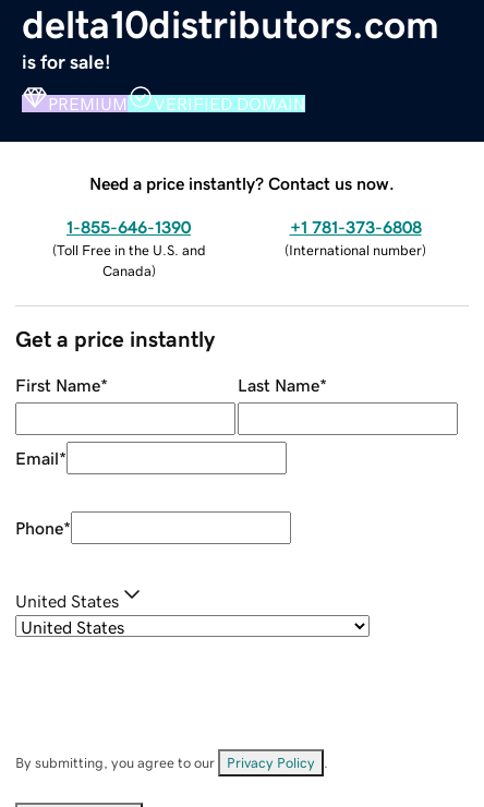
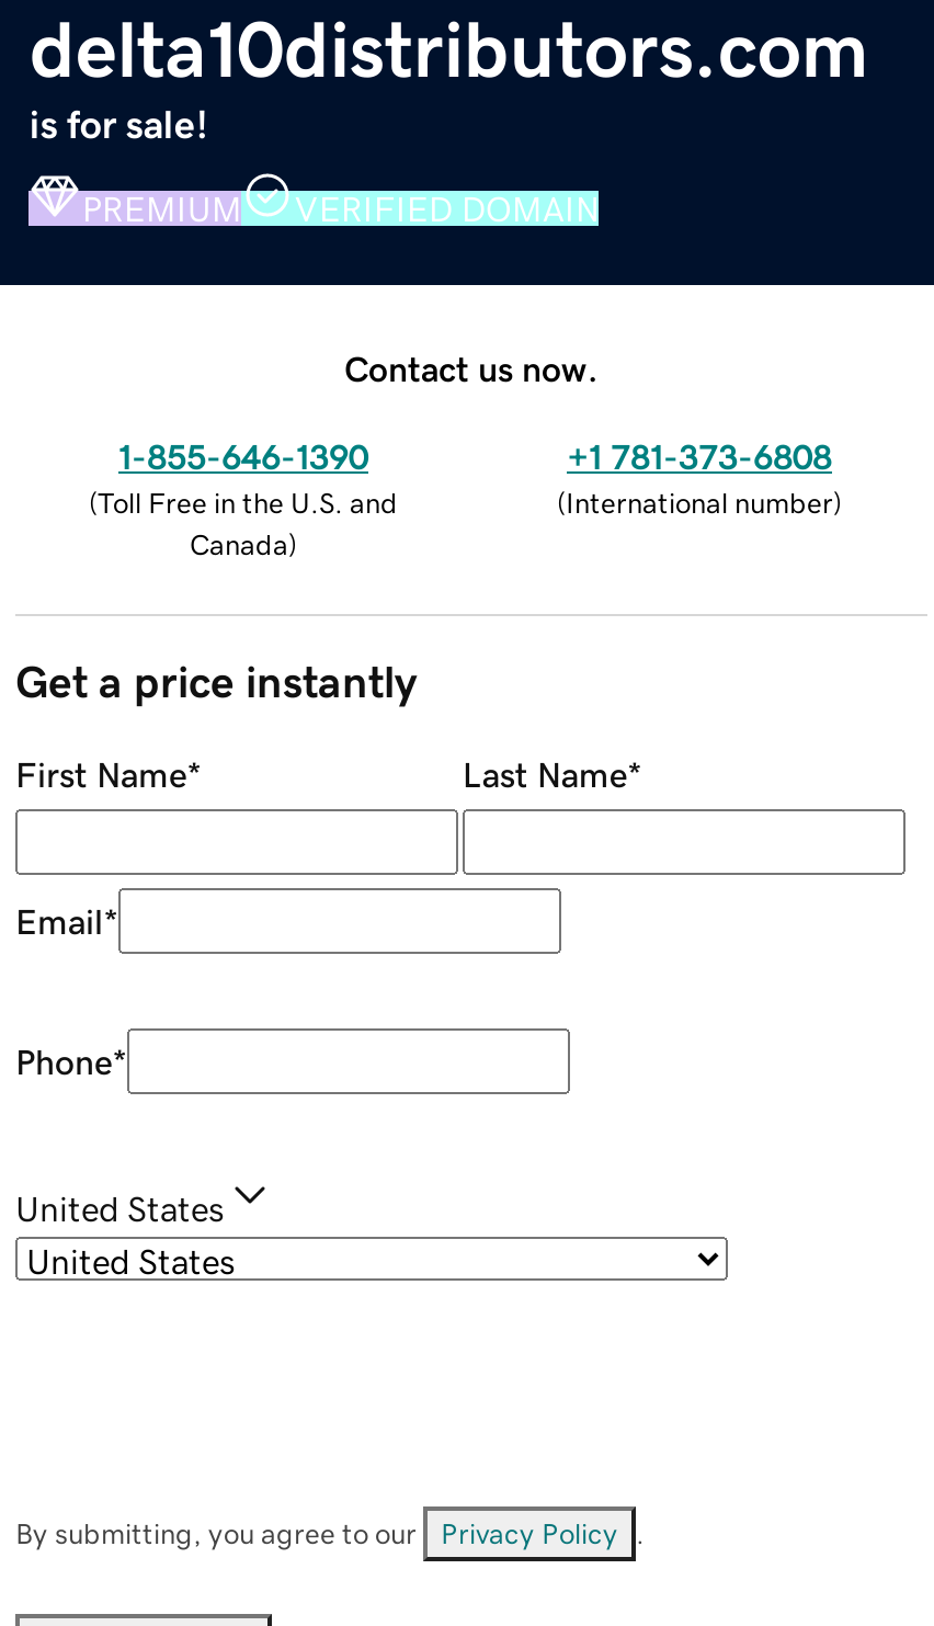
- Need a price instantly? Contact us now.
+ Contact us now.
